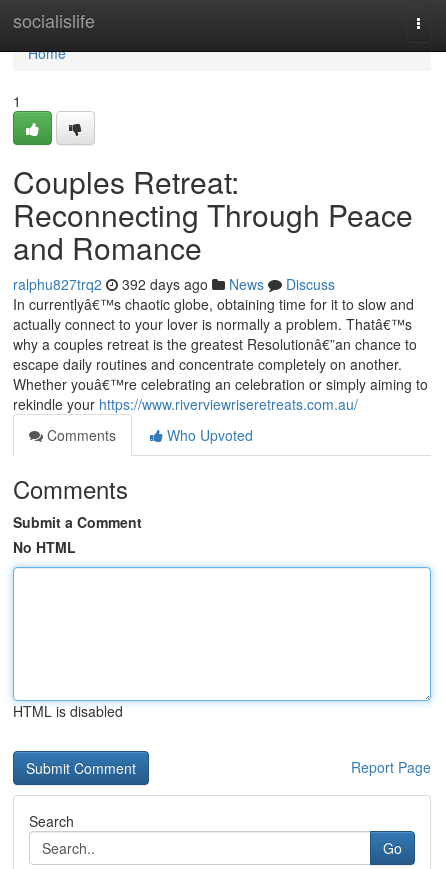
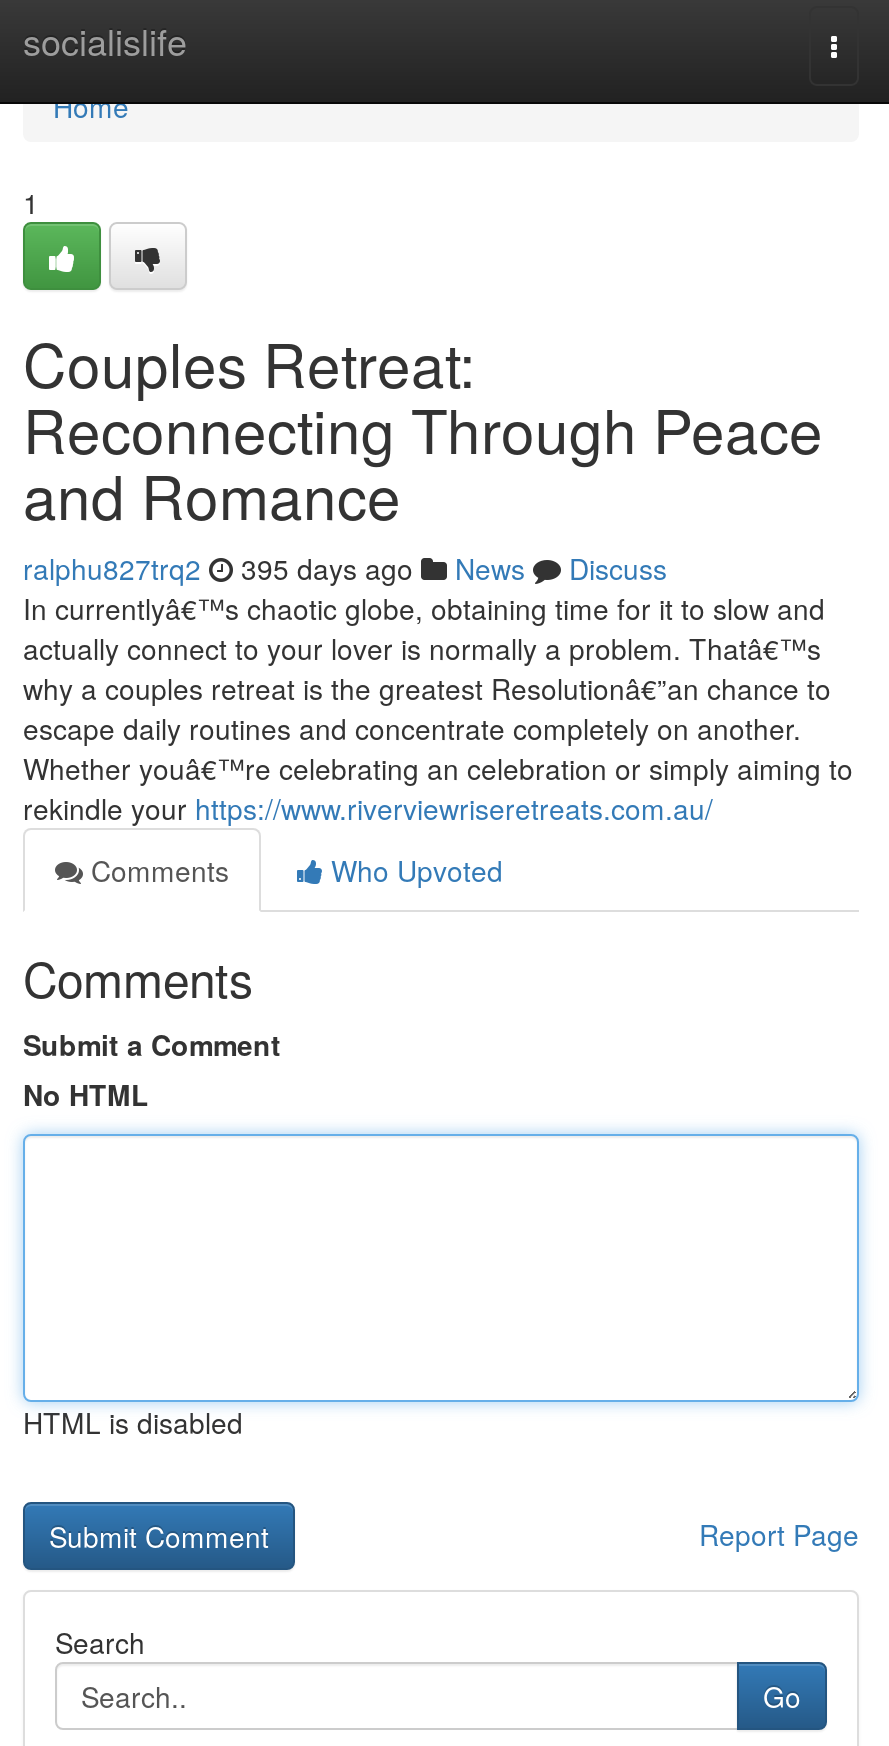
- ralphu827trq2 392 days ago News Discuss
+ ralphu827trq2 395 days ago News Discuss
